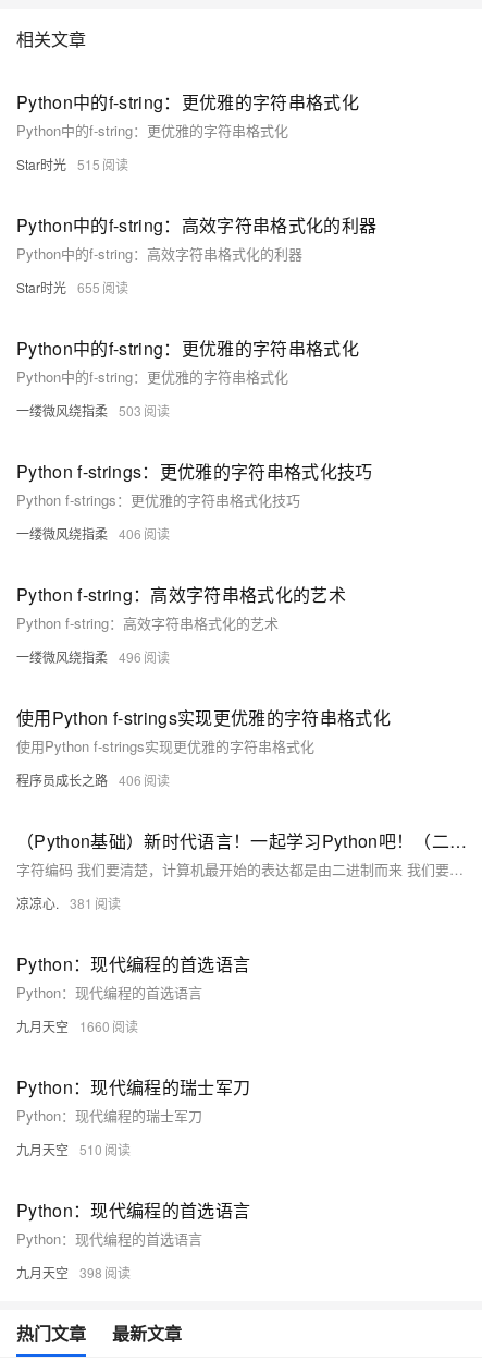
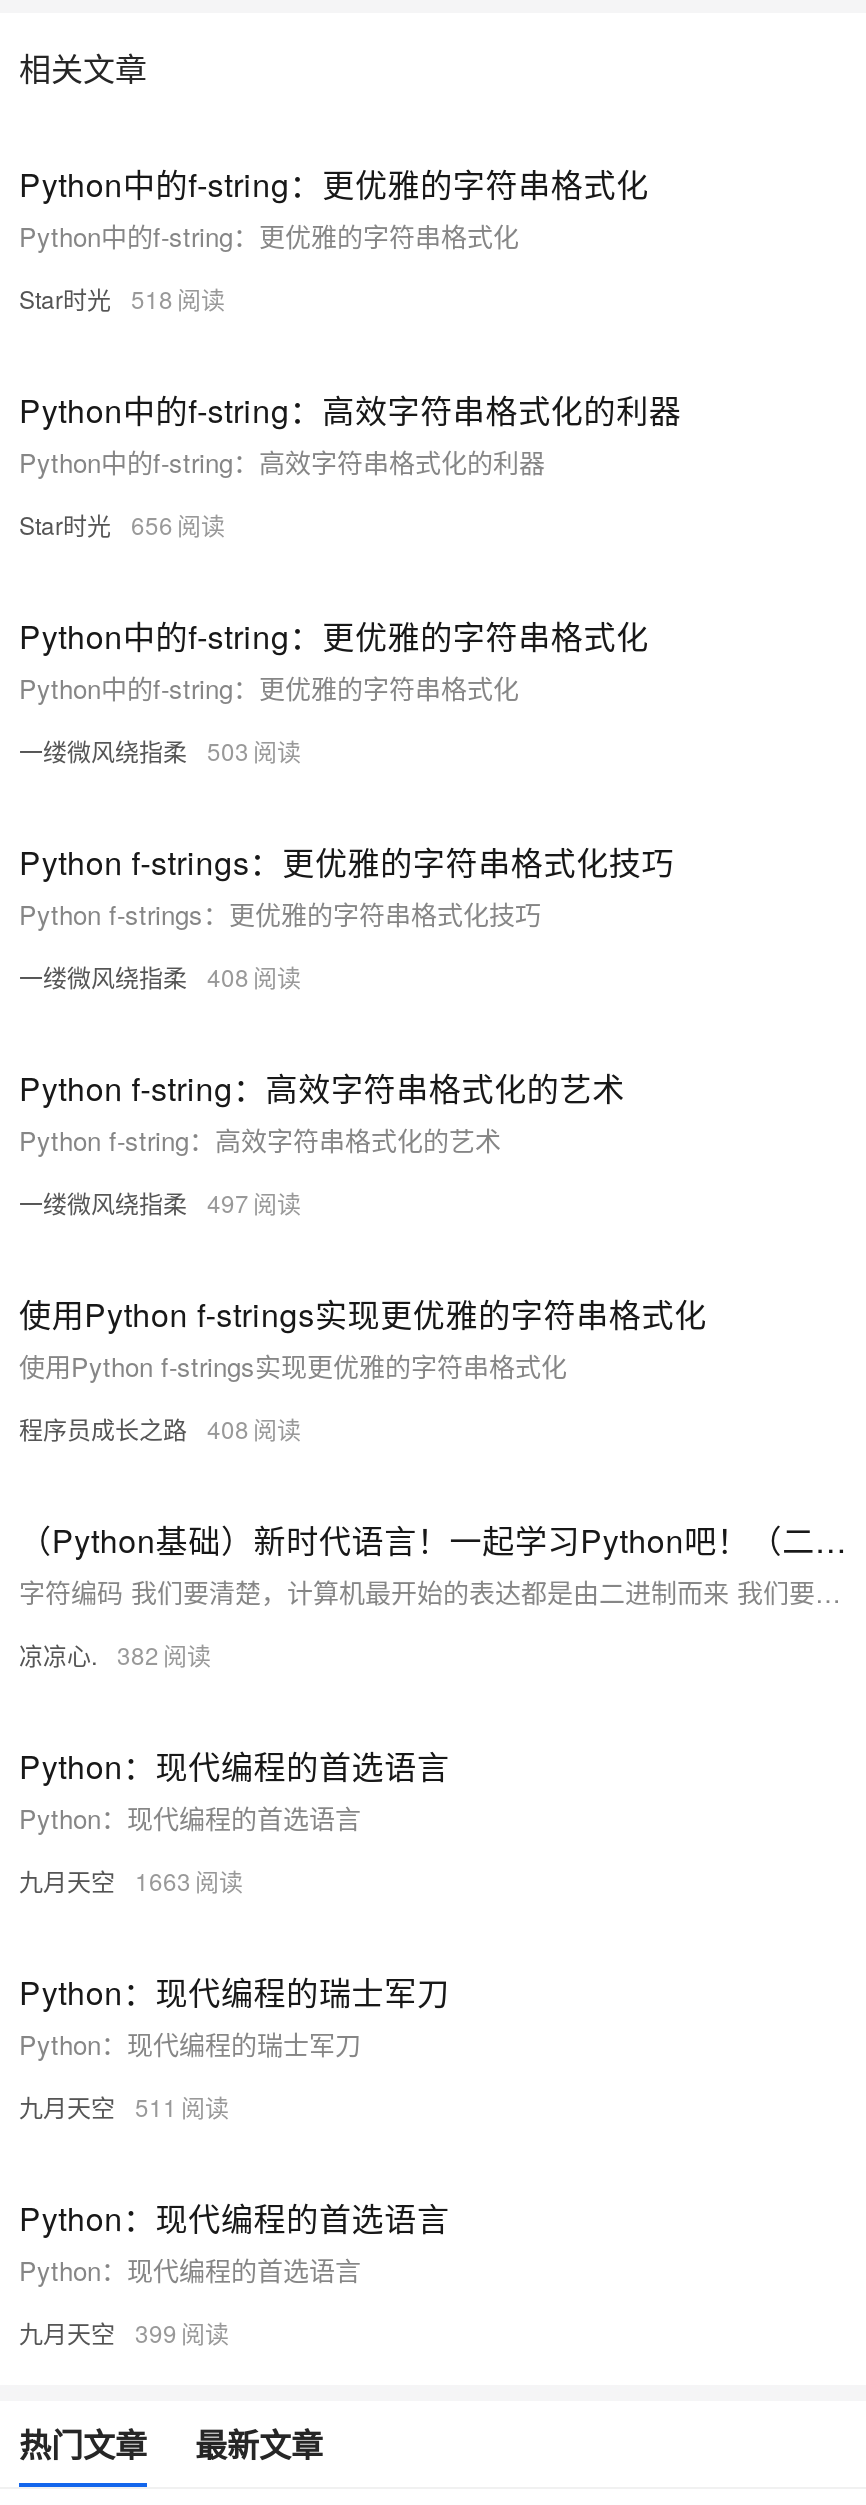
- Star时光 515
+ Star时光 518

- Star时光 655
+ Star时光 656

- 一缕微风绕指柔 406
+ 一缕微风绕指柔 408

- 一缕微风绕指柔 496
+ 一缕微风绕指柔 497

- 程序员成长之路 406
+ 程序员成长之路 408

- 凉凉心. 381
+ 凉凉心. 382

- 九月天空 1660
+ 九月天空 1663

- 九月天空 510
+ 九月天空 511

- 九月天空 398
+ 九月天空 399
